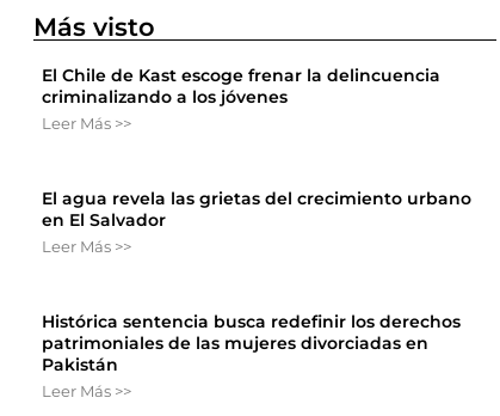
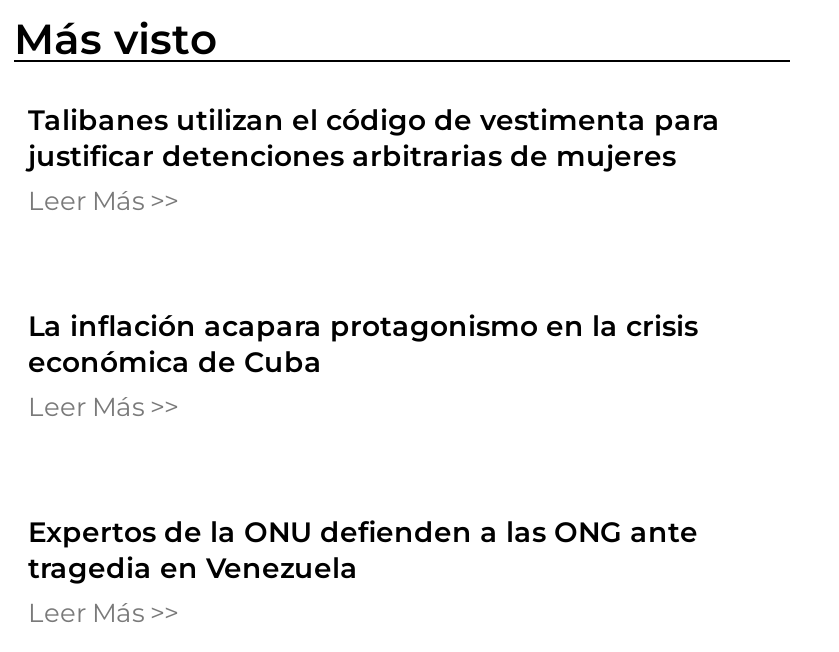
- El Chile de Kast escoge frenar la delincuencia
- criminalizando a los jóvenes
+ Talibanes utilizan el código de vestimenta para
+ justificar detenciones arbitrarias de mujeres

- El agua revela las grietas del crecimiento urbano
- en El Salvador
+ La inflación acapara protagonismo en la crisis
+ económica de Cuba

- Histórica sentencia busca redefinir los derechos
- patrimoniales de las mujeres divorciadas en
- Pakistán
+ Expertos de la ONU defienden a las ONG ante
+ tragedia en Venezuela
